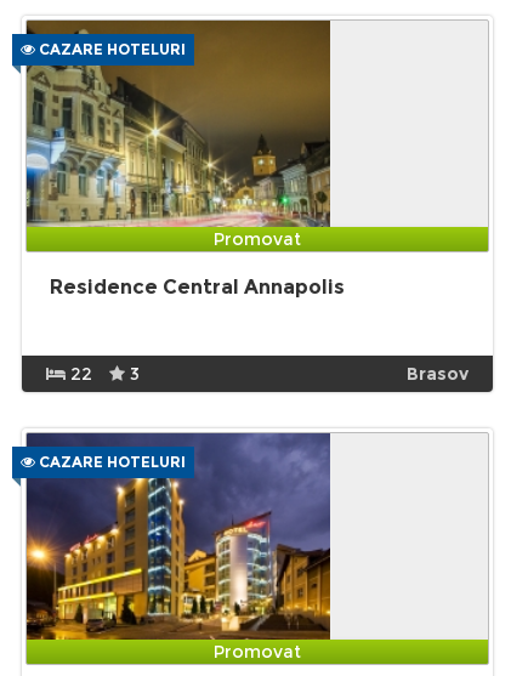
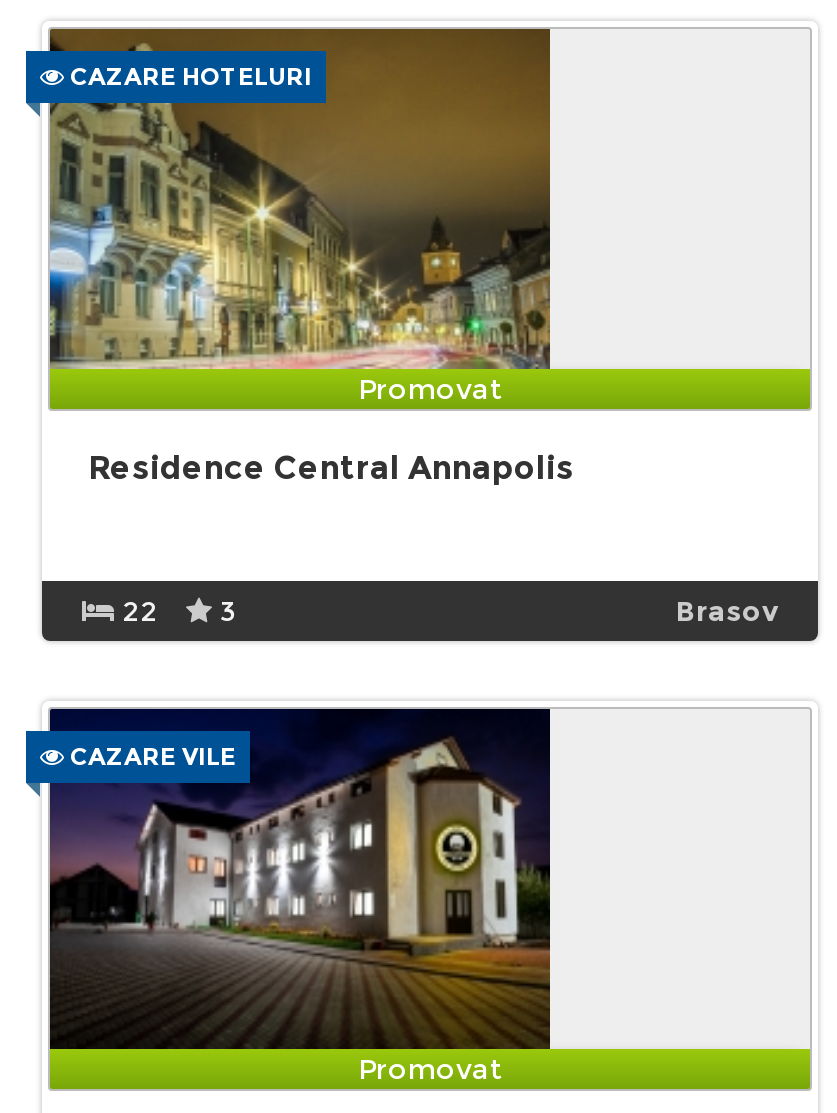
- [image]
- CAZARE HOTELURI
+ [image]
+ CAZARE VILE
